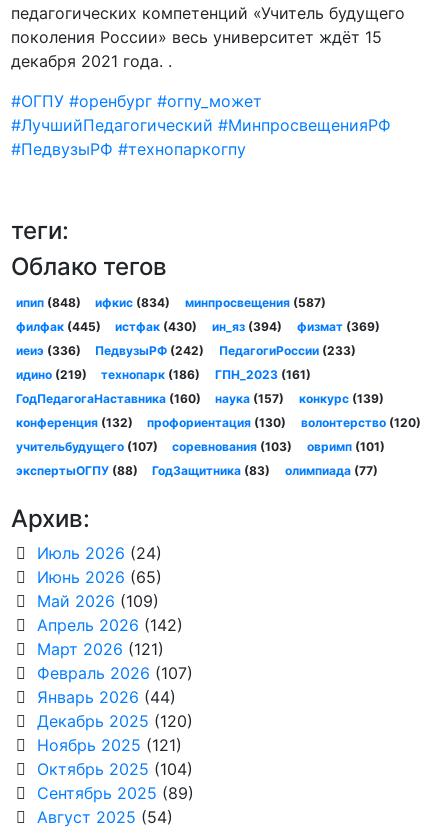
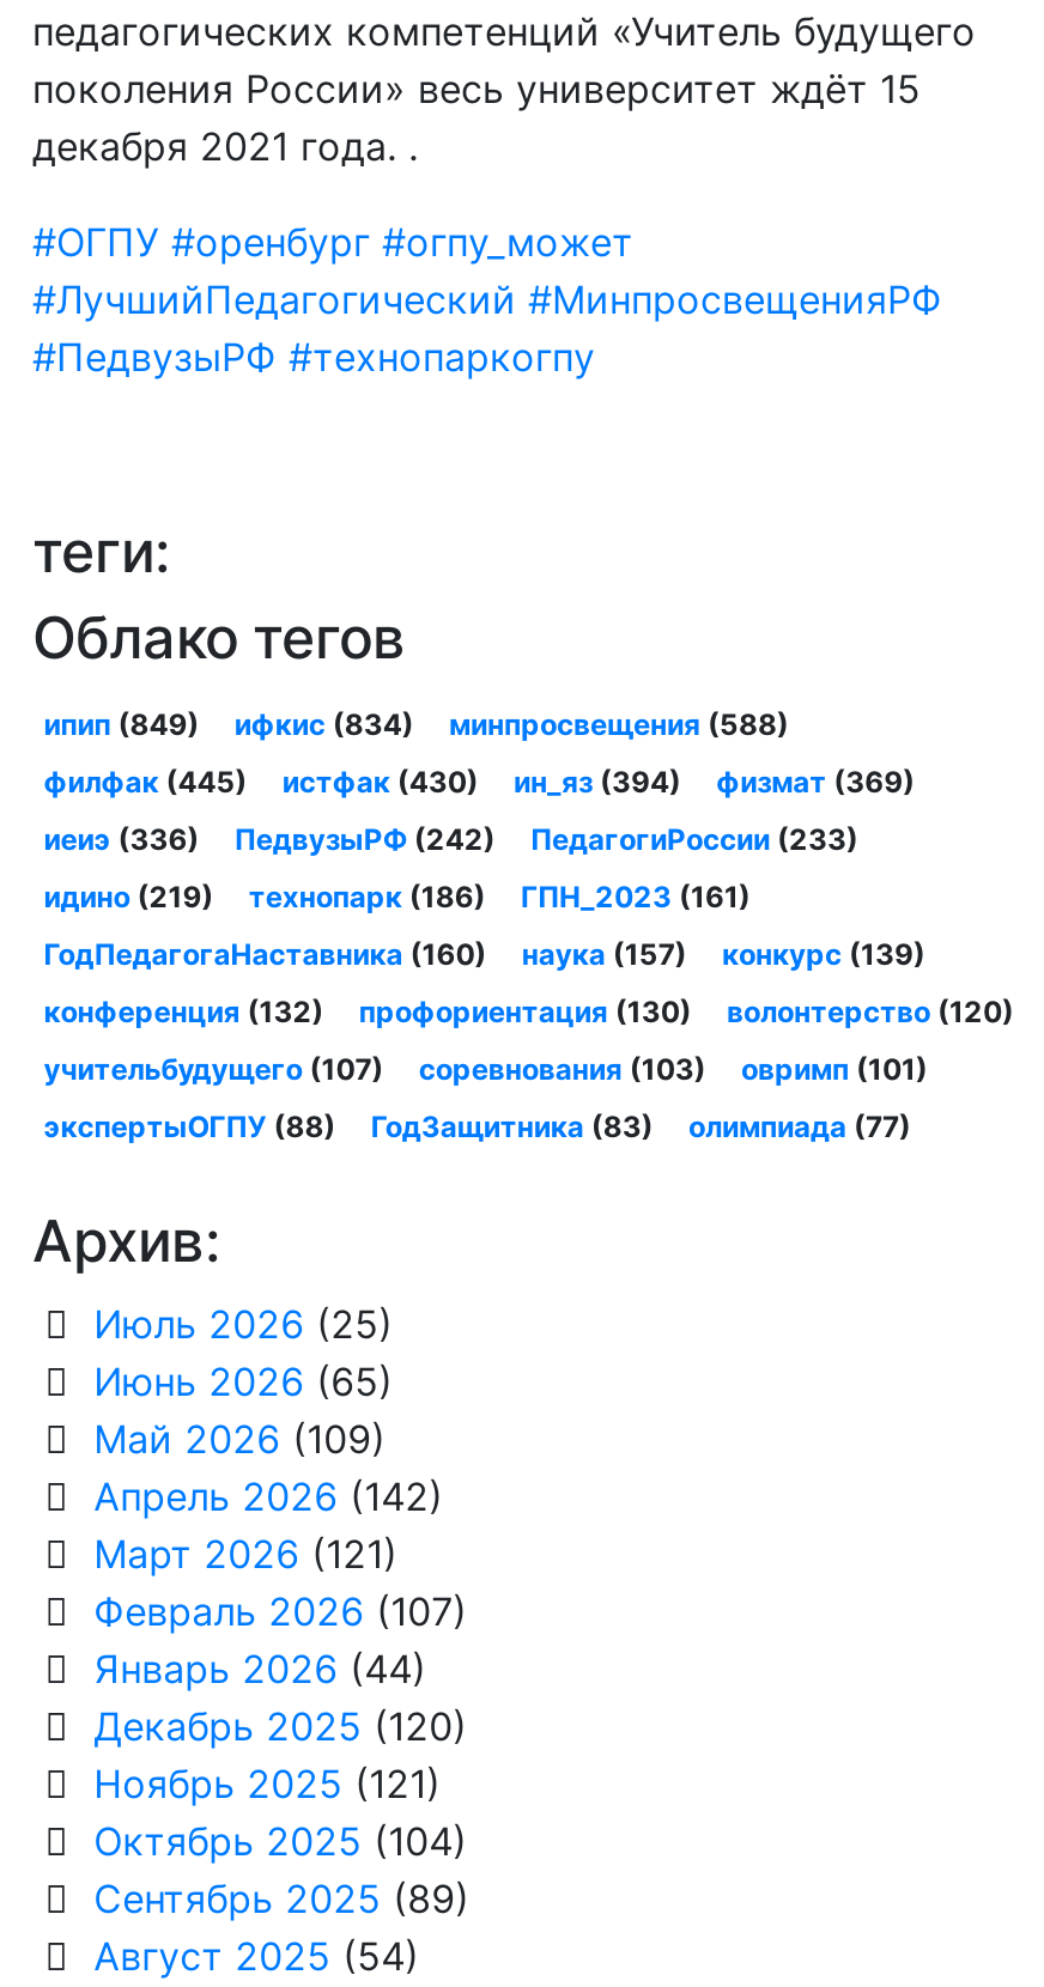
- ипип (848)
+ ипип (849)

- минпросвещения (587)
+ минпросвещения (588)

- Июль 2026 (24)
+ Июль 2026 (25)
